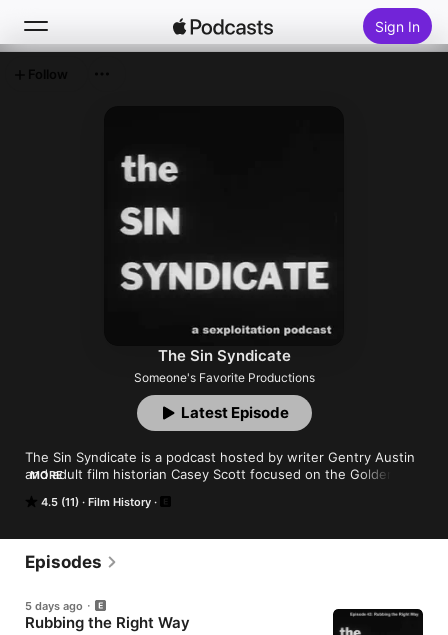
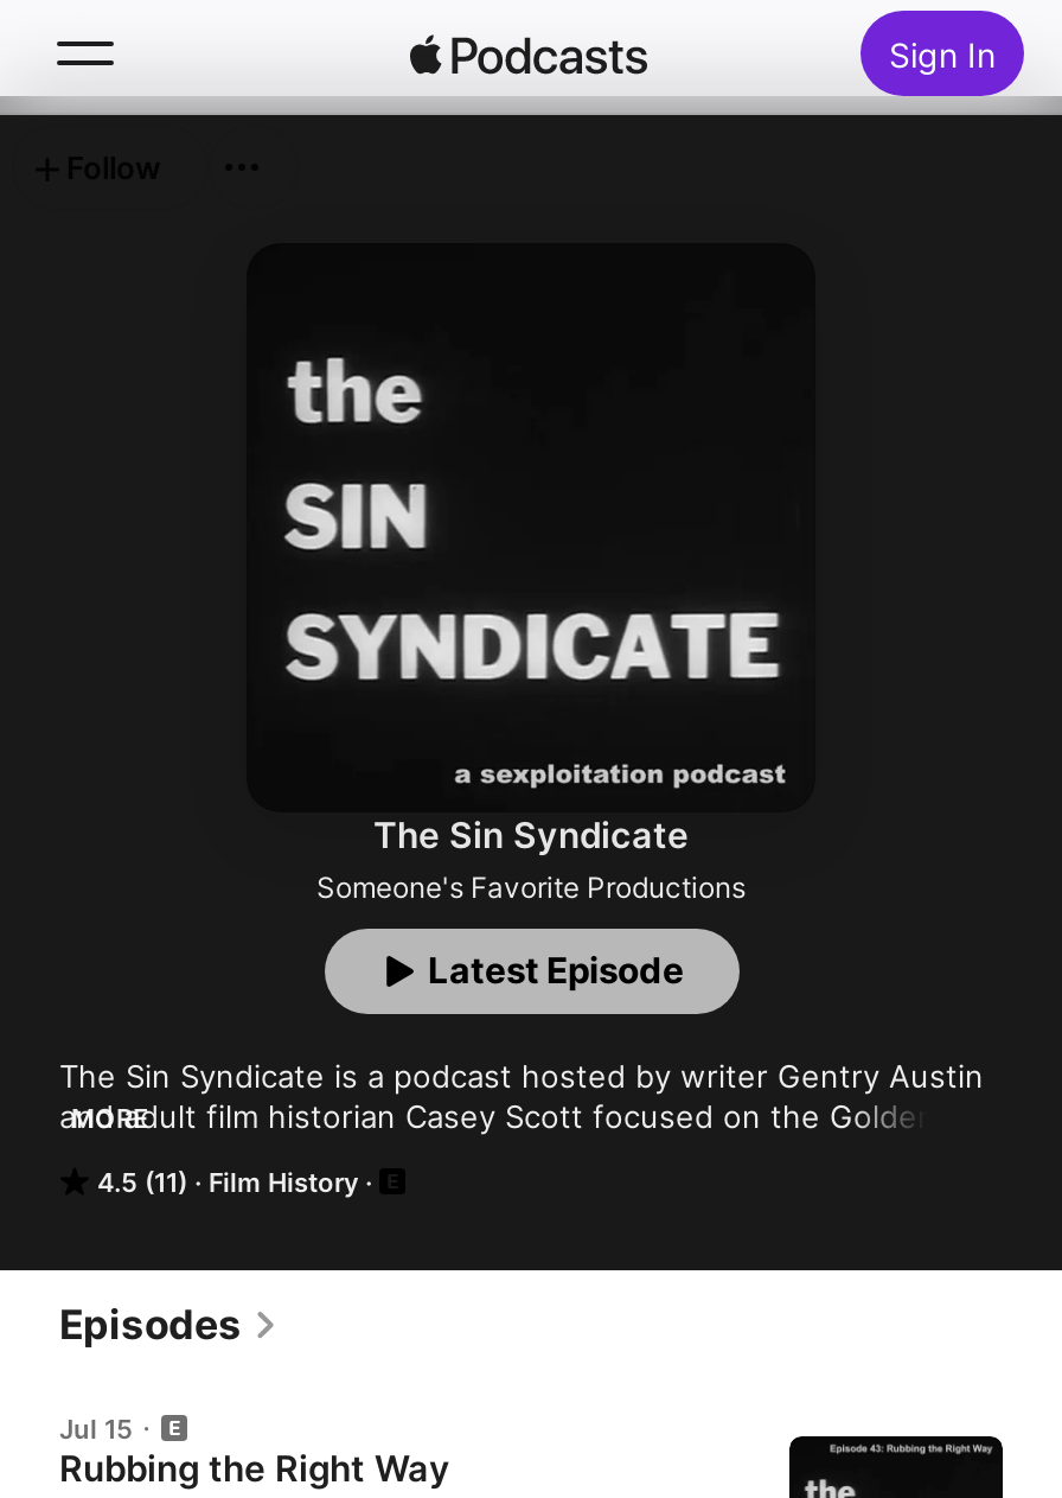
- 5 days ago
+ Jul 15
